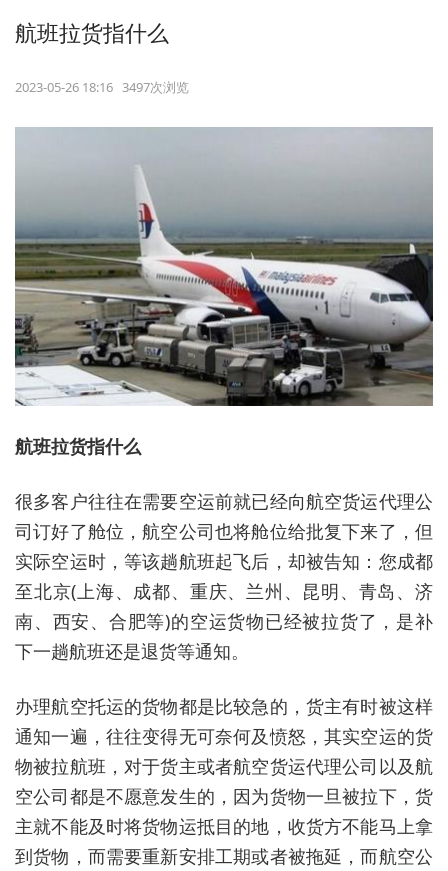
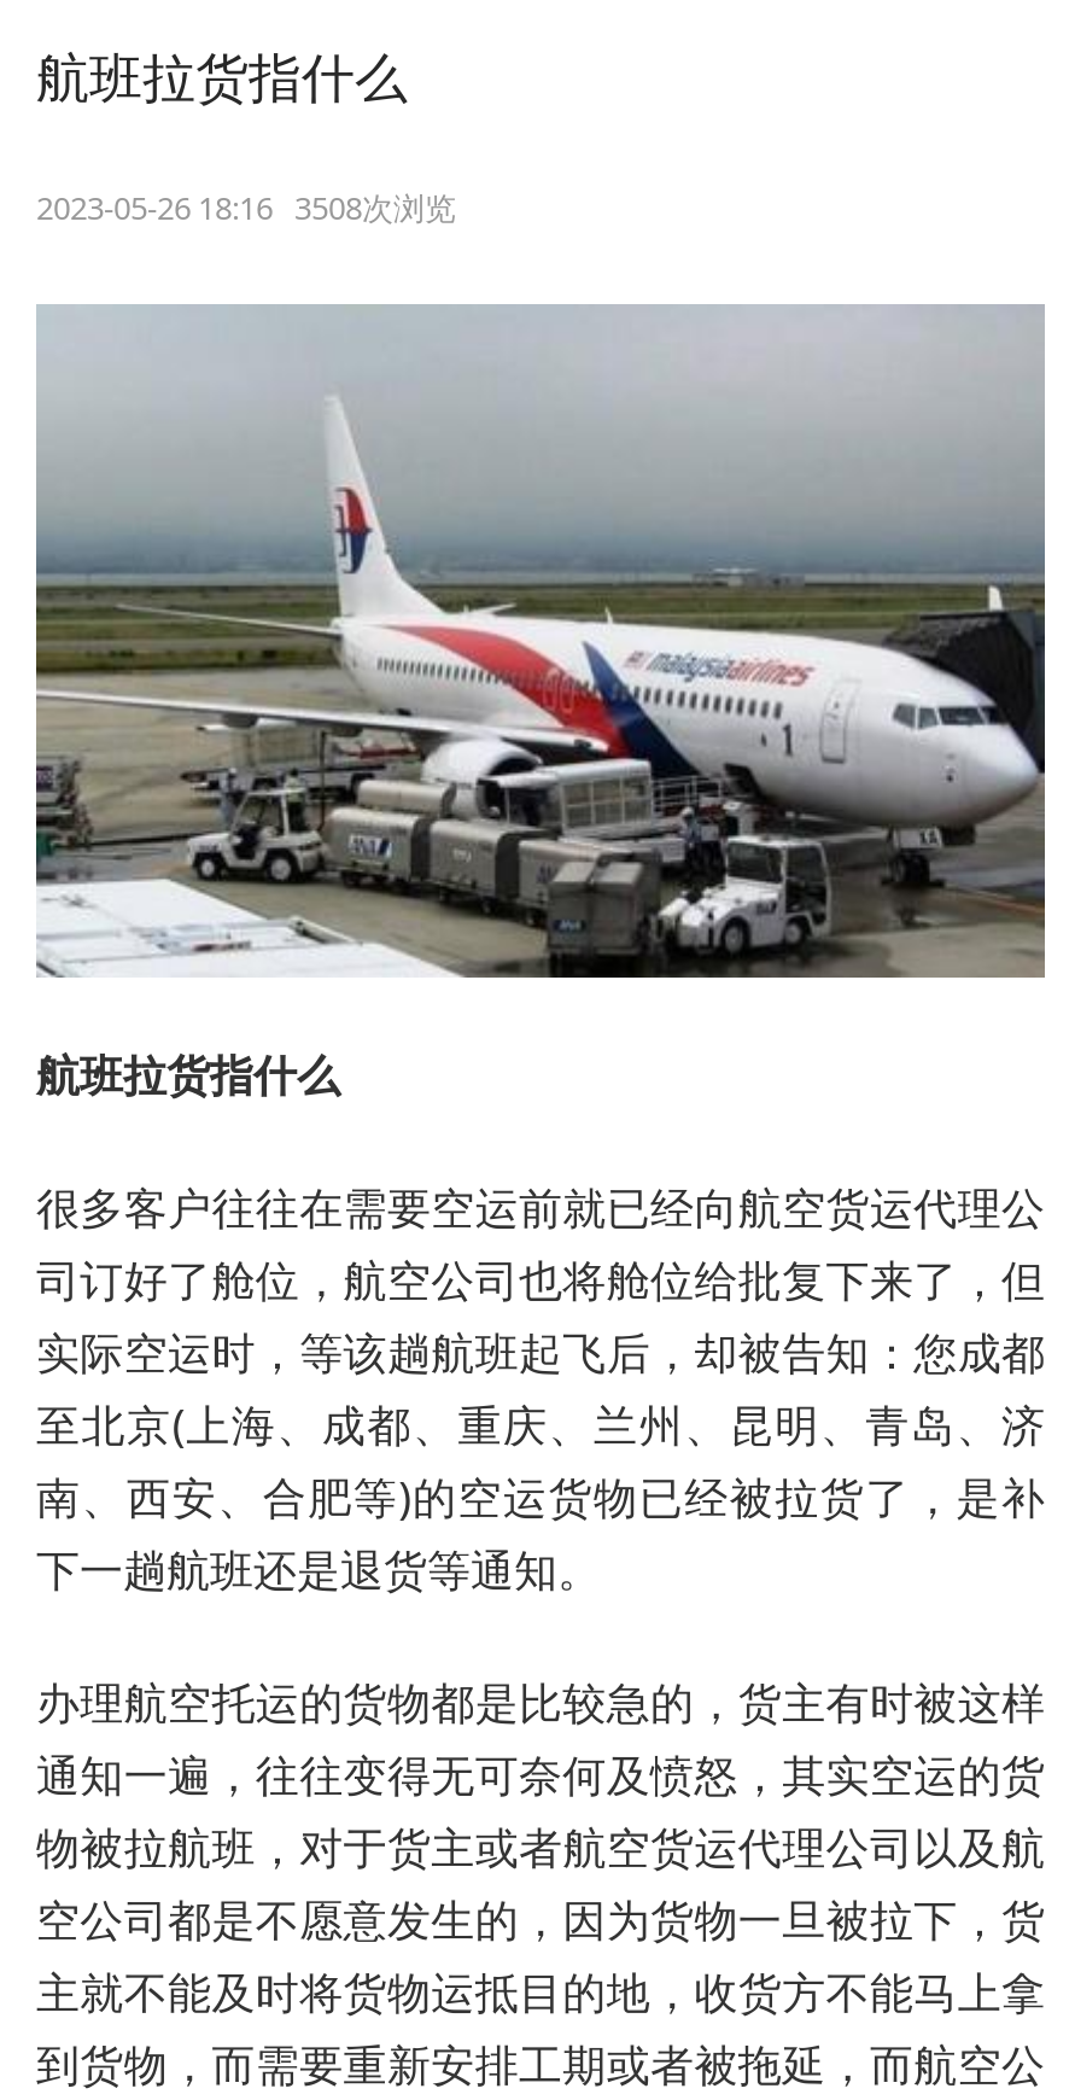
- 2023-05-26 18:16 3497次浏览
+ 2023-05-26 18:16 3508次浏览
